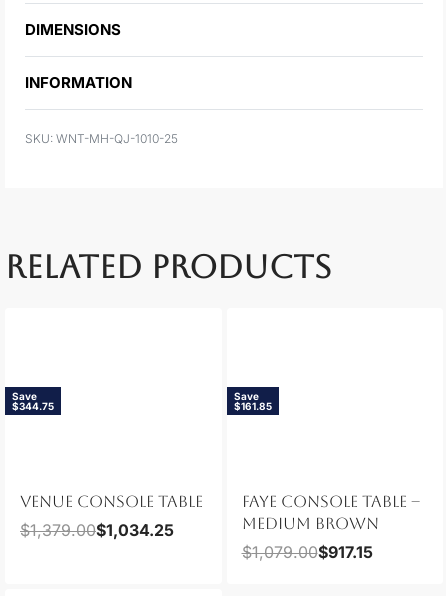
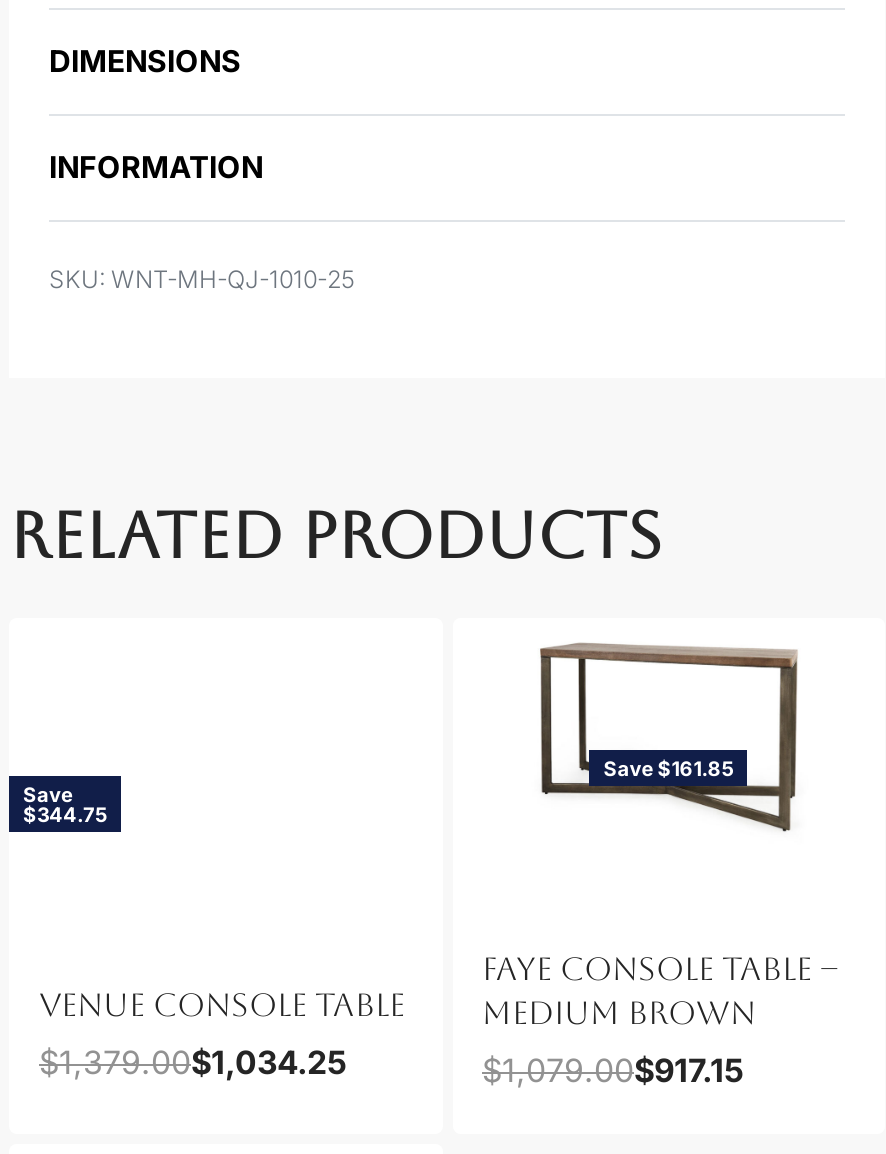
+ [image]
